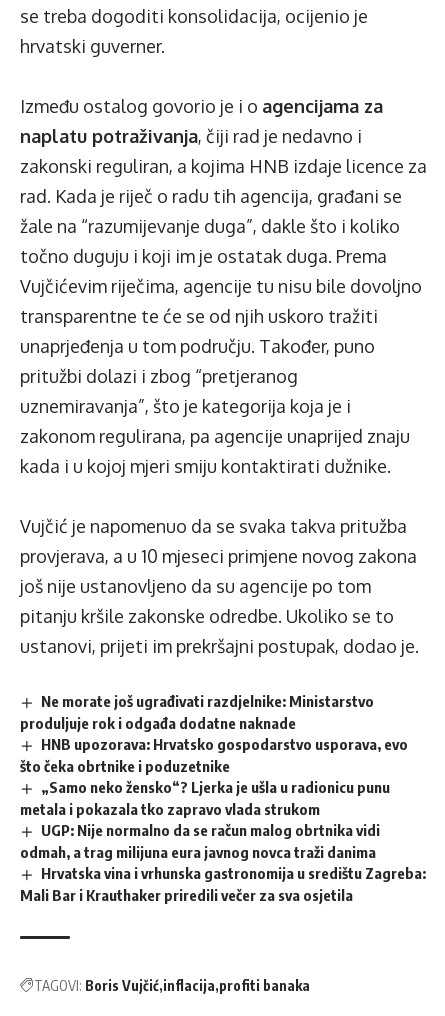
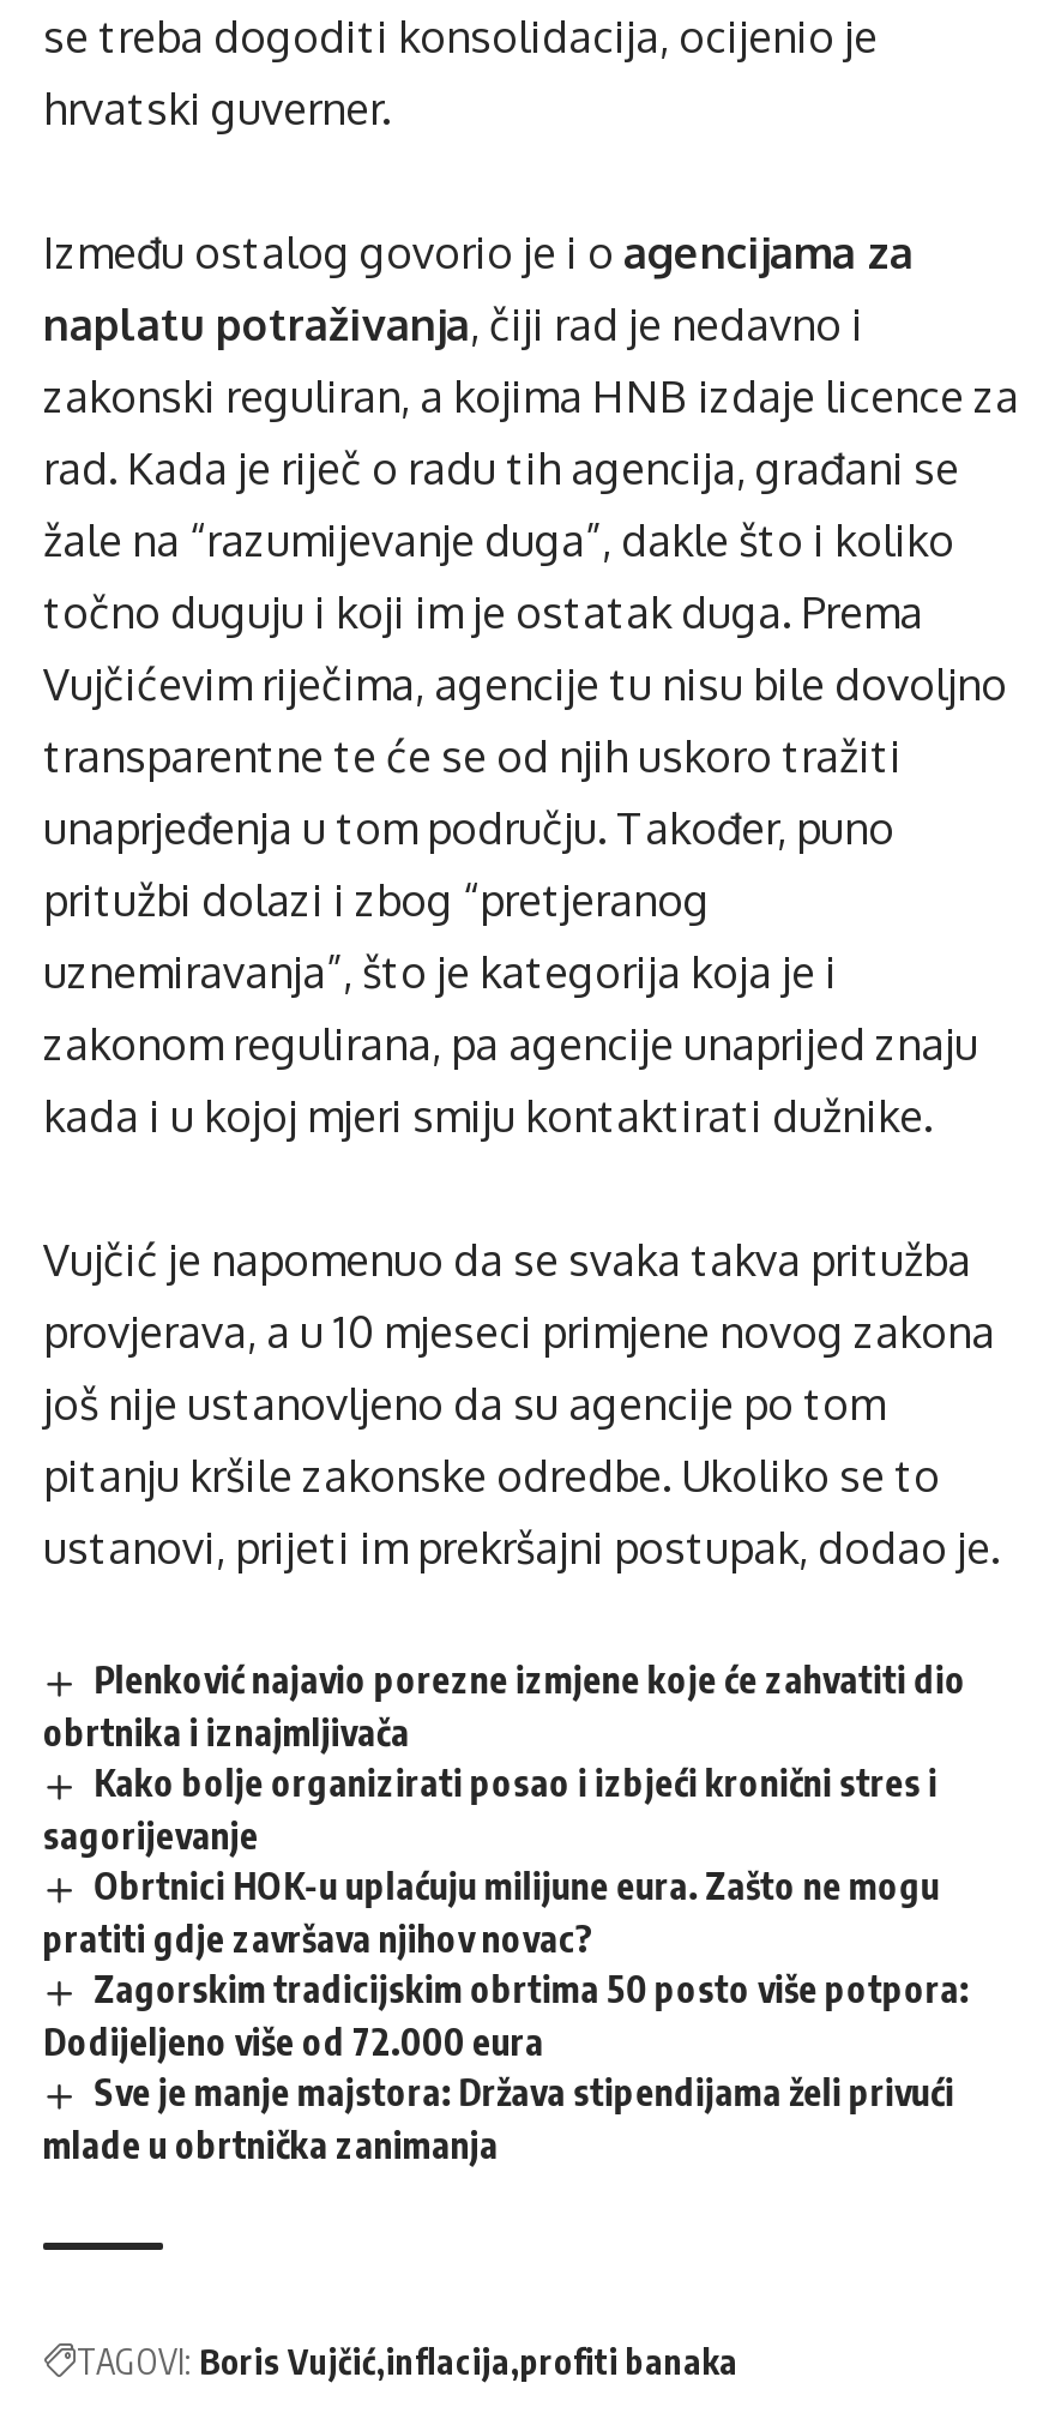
- Ne morate još ugrađivati razdjelnike: Ministarstvo
- produljuje rok i odgađa dodatne naknade
- HNB upozorava: Hrvatsko gospodarstvo usporava, evo
- što čeka obrtnike i poduzetnike
- „Samo neko žensko“? Ljerka je ušla u radionicu punu
- metala i pokazala tko zapravo vlada strukom
- UGP: Nije normalno da se račun malog obrtnika vidi
- odmah, a trag milijuna eura javnog novca traži danima
- Hrvatska vina i vrhunska gastronomija u središtu Zagreba:
- Mali Bar i Krauthaker priredili večer za sva osjetila
+ Plenković najavio porezne izmjene koje će zahvatiti dio
+ obrtnika i iznajmljivača
+ Kako bolje organizirati posao i izbjeći kronični stres i
+ sagorijevanje
+ Obrtnici HOK-u uplaćuju milijune eura. Zašto ne mogu
+ pratiti gdje završava njihov novac?
+ Zagorskim tradicijskim obrtima 50 posto više potpora:
+ Dodijeljeno više od 72.000 eura
+ Sve je manje majstora: Država stipendijama želi privući
+ mlade u obrtnička zanimanja
